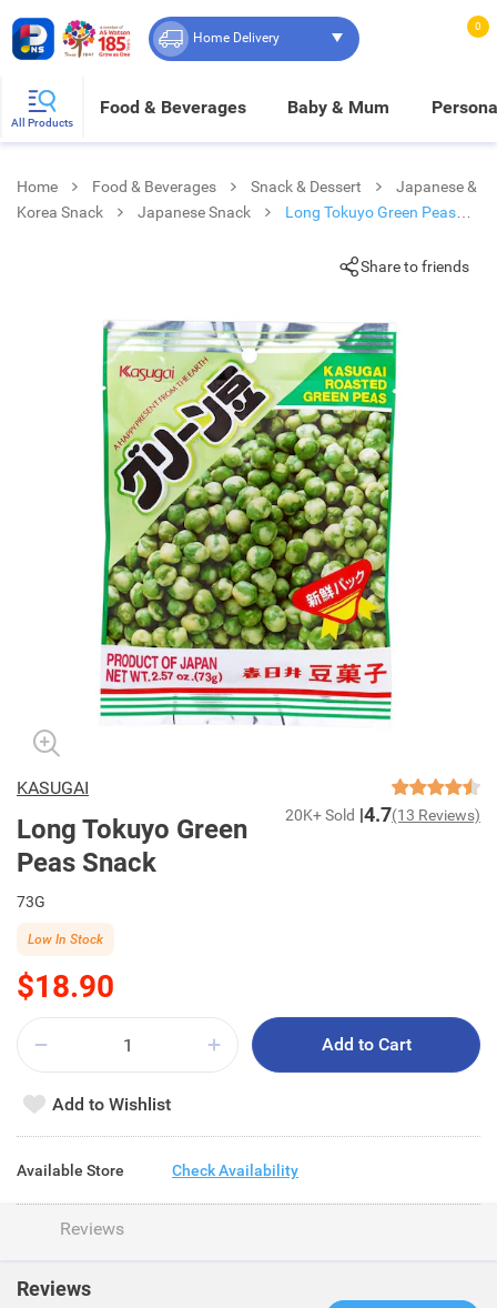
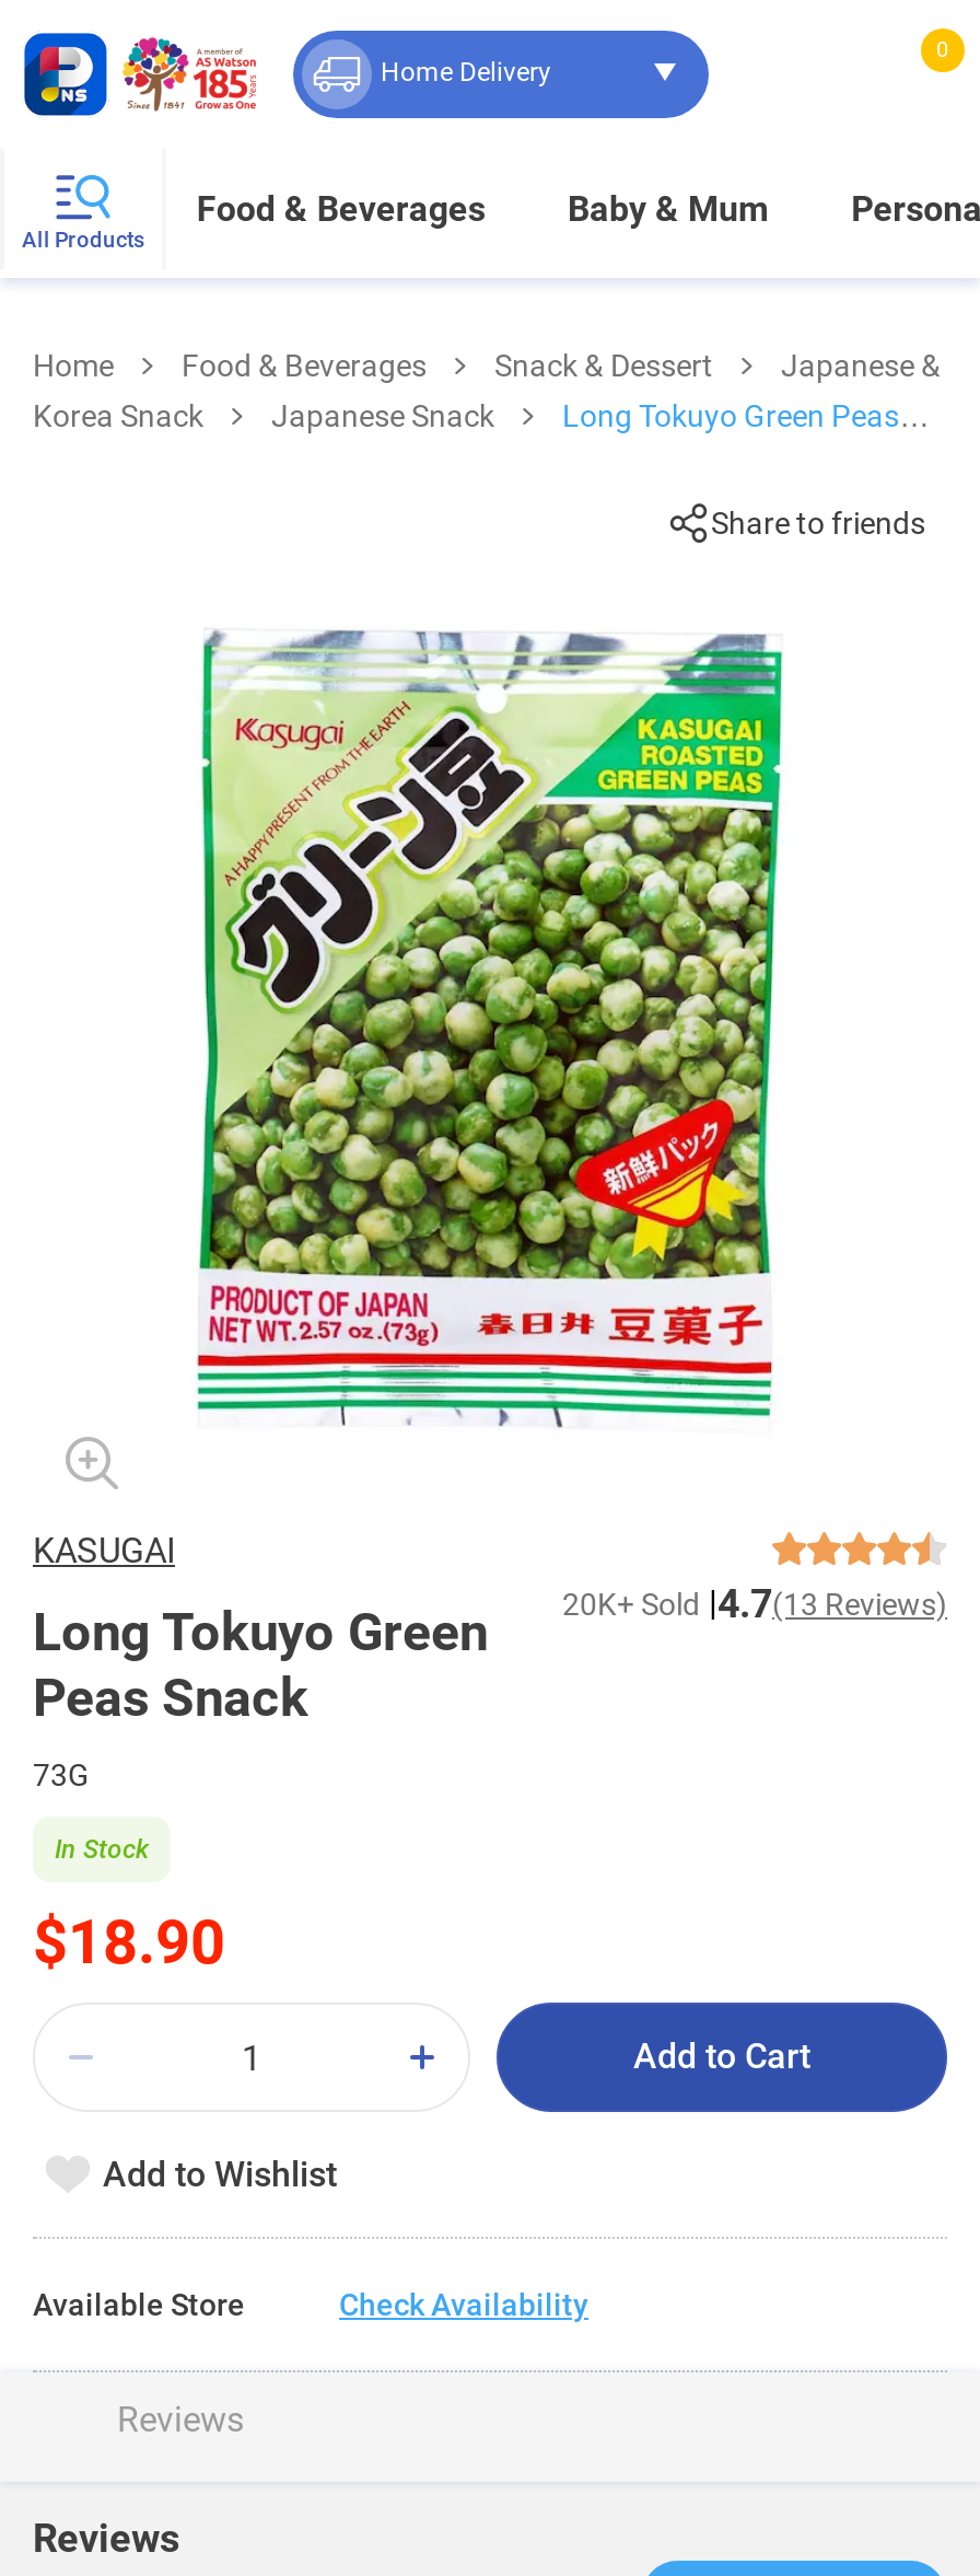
- Low In Stock
+ In Stock
